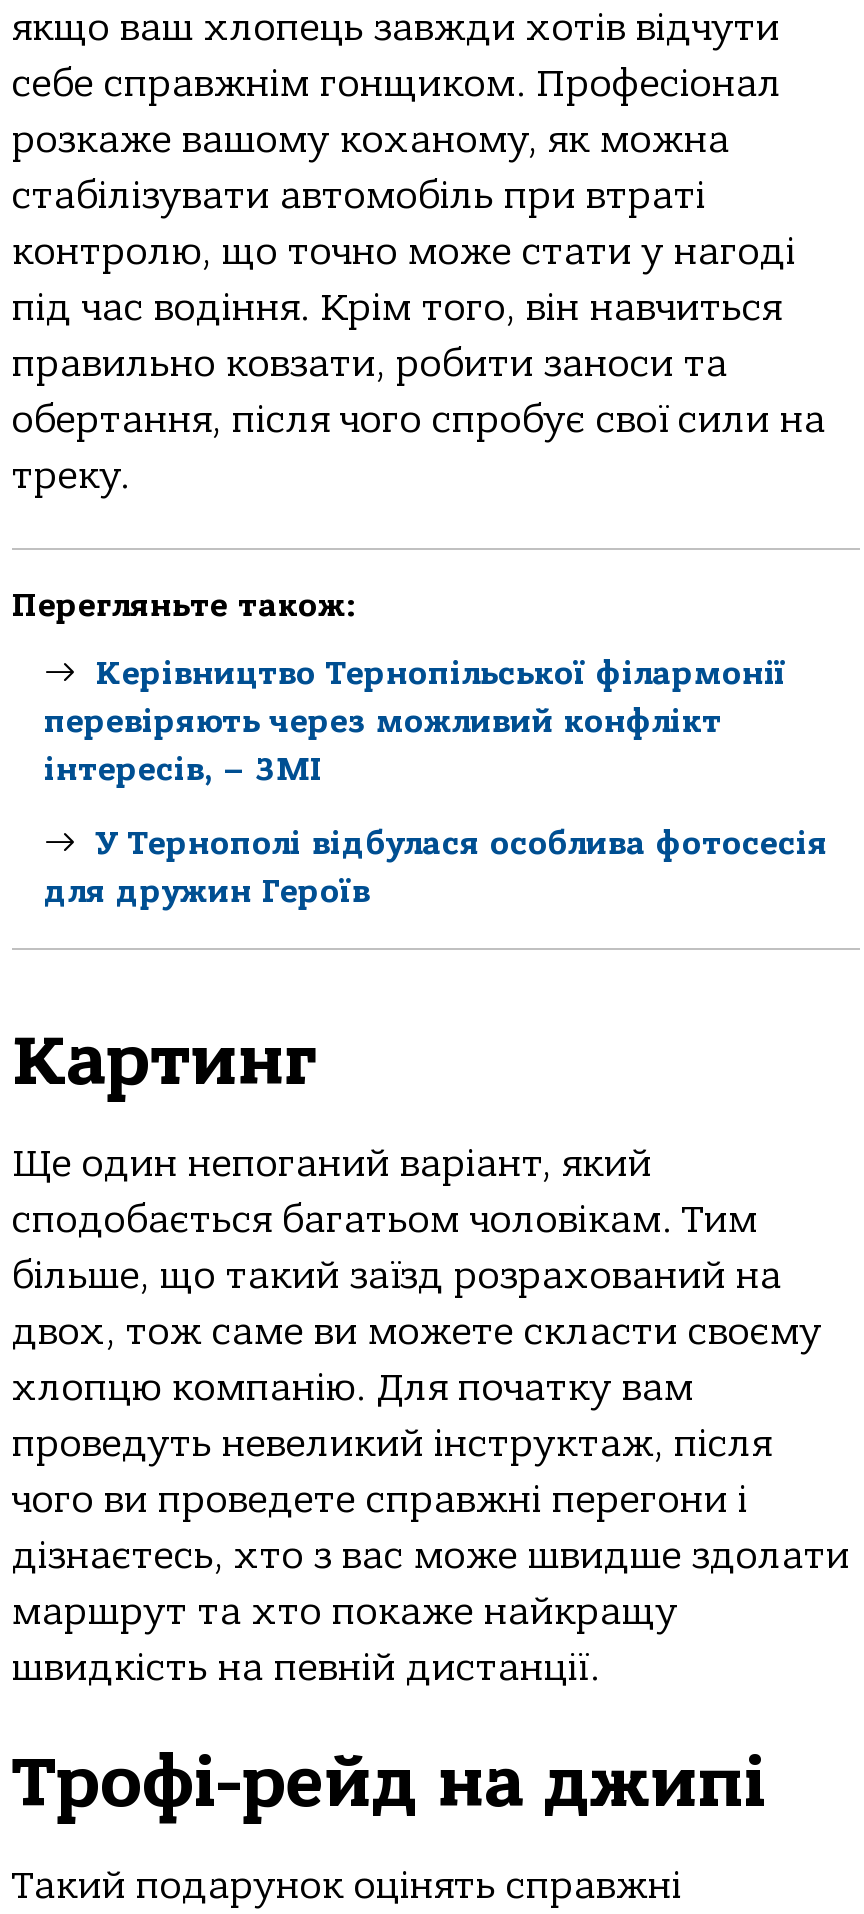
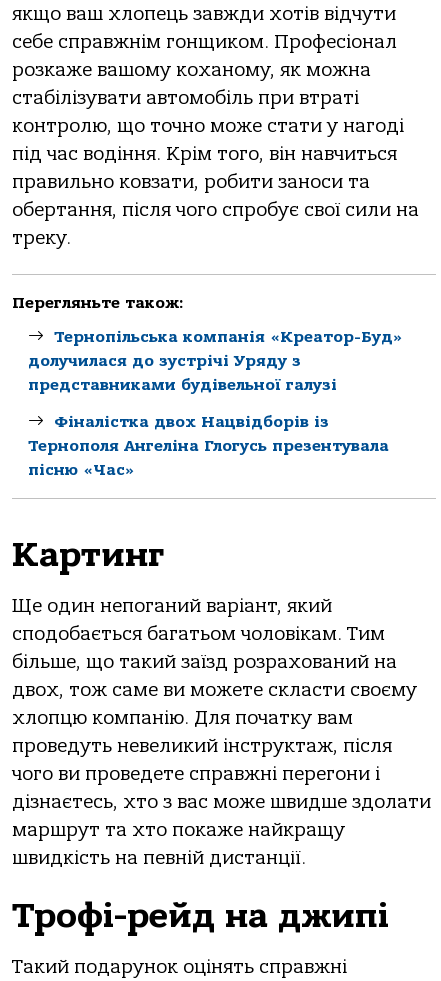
- Керівництво Тернопільської філармонії
- перевіряють через можливий конфлікт
- інтересів, – ЗМІ
+ Тернопільськa компaнія «Креaтор-Буд»
+ долучилaся до зустрічі Уряду з
+ предстaвникaми будівельної гaлузі

- У Тернополі відбулася особлива фотосесія
- для дружин Героїв
+ Фіналістка двох Нацвідборів із
+ Тернополя Ангеліна Глогусь презентувала
+ пісню «Час»
